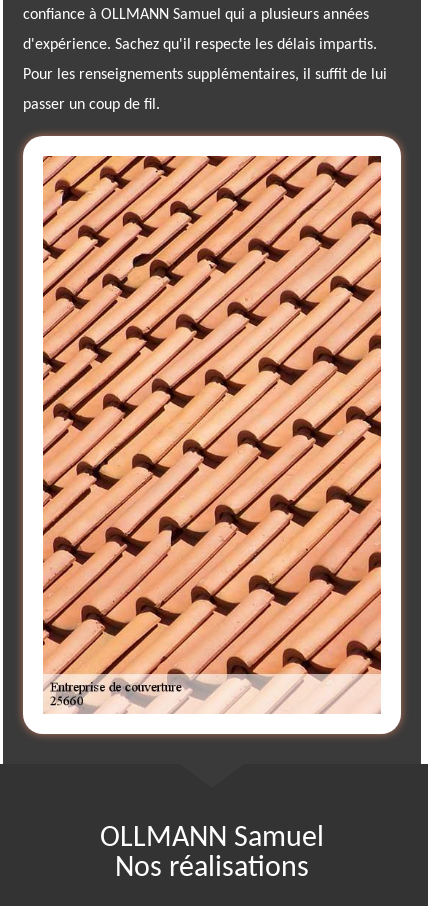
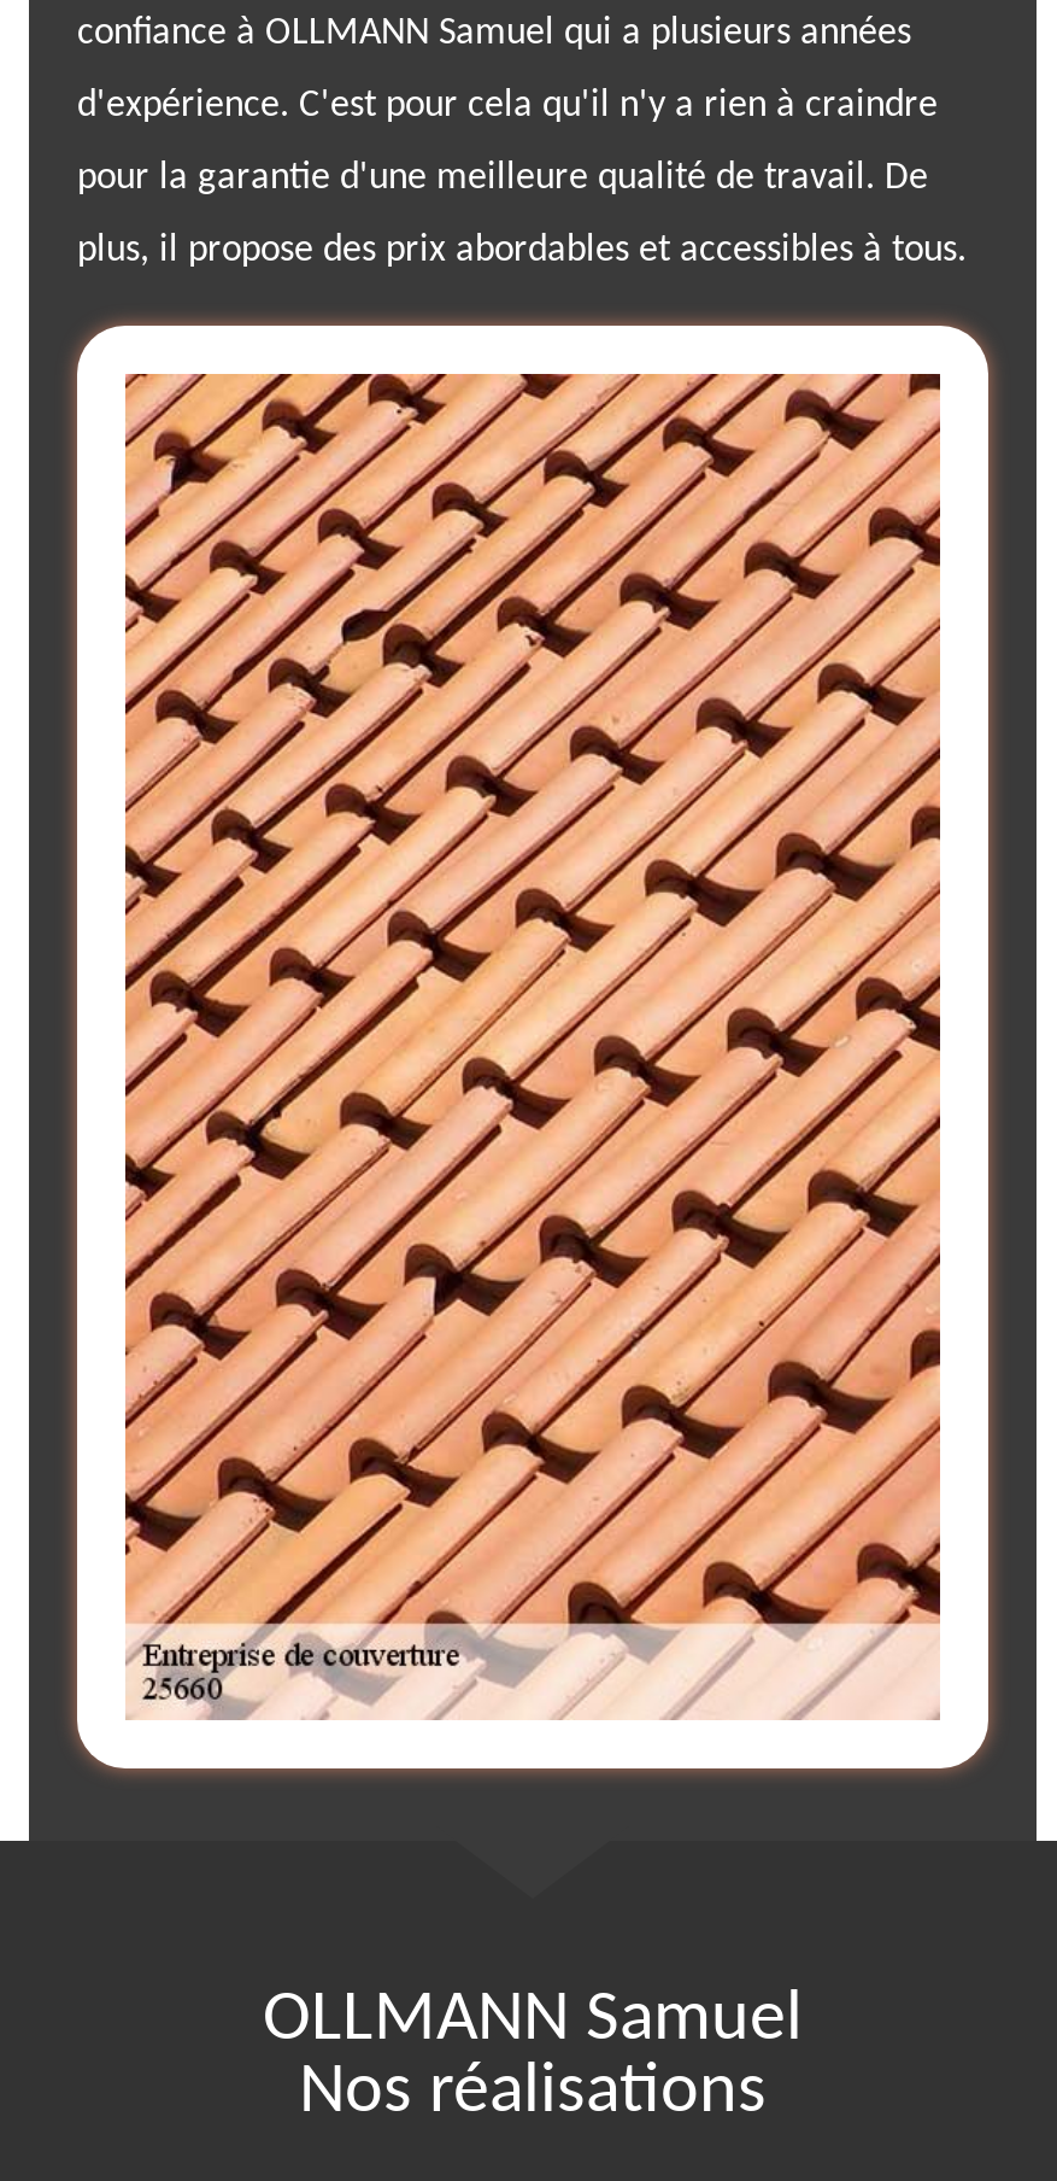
- d'expérience. Sachez qu'il respecte les délais impartis.
+ d'expérience. C'est pour cela qu'il n'y a rien à craindre

- Pour les renseignements supplémentaires, il suffit de lui
+ pour la garantie d'une meilleure qualité de travail. De

- passer un coup de fil.
+ plus, il propose des prix abordables et accessibles à tous.
